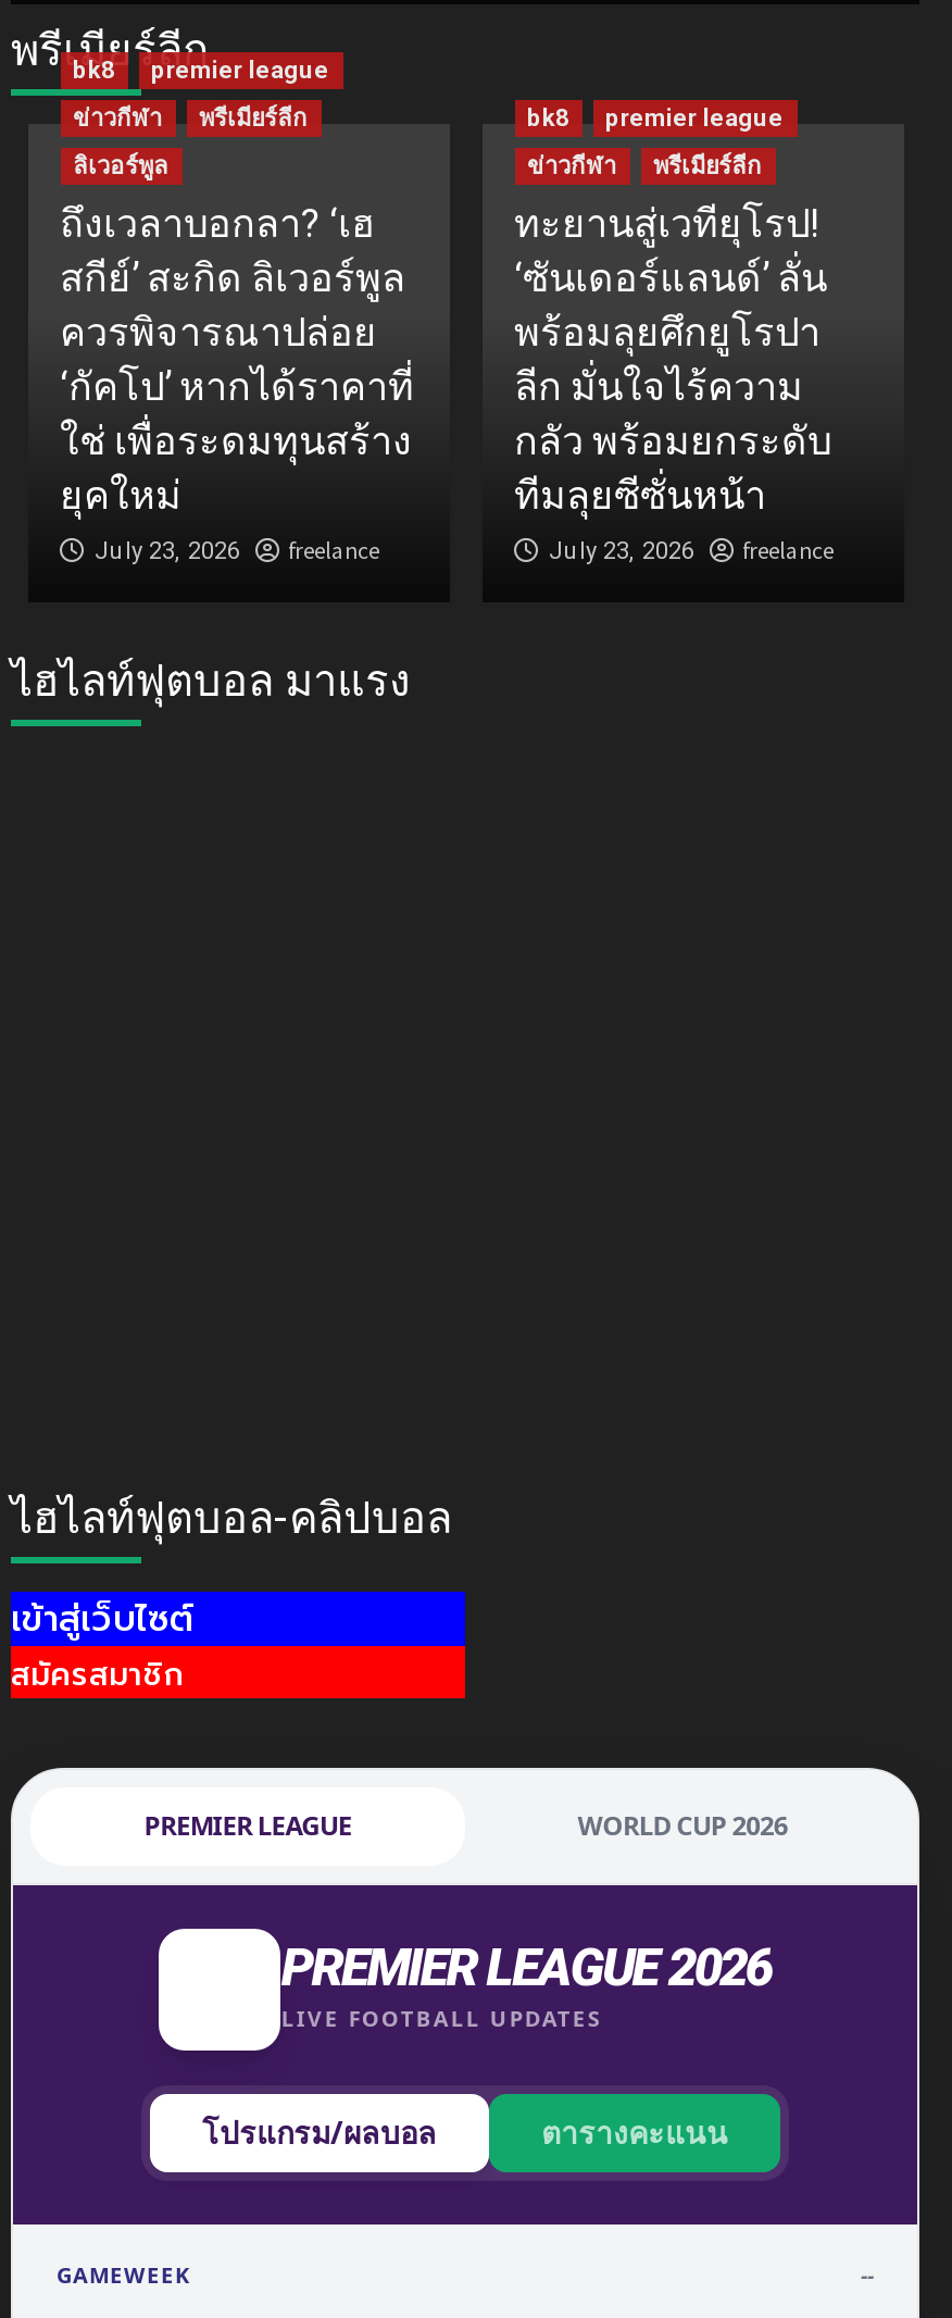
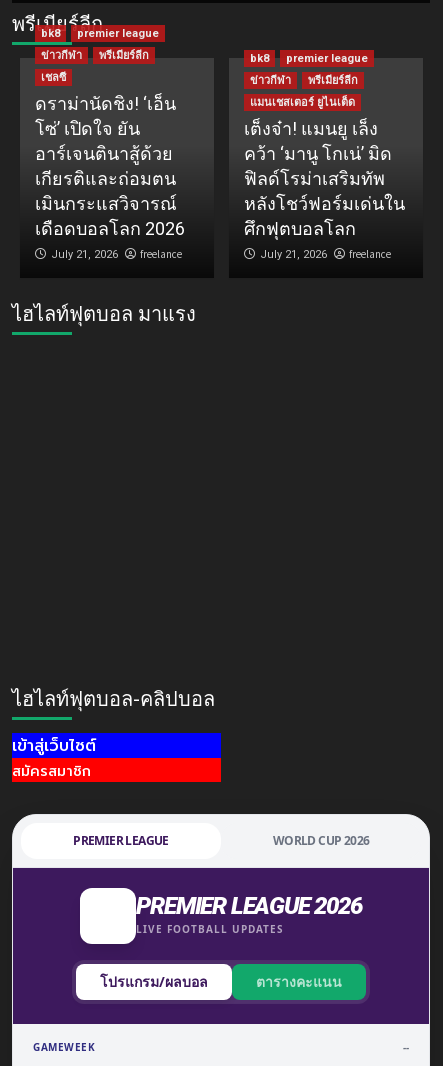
- ลิเวอร์พูล
- ถึงเวลาบอกลา? ‘เฮ
- สกีย์’ สะกิด ลิเวอร์พูล
- ควรพิจารณาปล่อย
- ‘กัคโป’ หากได้ราคาที่
- ใช่ เพื่อระดมทุนสร้าง
- ยุคใหม่
- July 23, 2026
+ เชลซี
+ ดราม่านัดชิง! ‘เอ็น
+ โซ่’ เปิดใจ ยัน
+ อาร์เจนตินาสู้ด้วย
+ เกียรติและถ่อมตน
+ เมินกระแสวิจารณ์
+ เดือดบอลโลก 2026
+ July 21, 2026

- ทะยานสู่เวทียุโรป!
- ‘ซันเดอร์แลนด์’ ลั่น
- พร้อมลุยศึกยูโรปา
- ลีก มั่นใจไร้ความ
- กลัว พร้อมยกระดับ
- ทีมลุยซีซั่นหน้า
- July 23, 2026
+ แมนเชสเตอร์ ยูไนเต็ด
+ เต็งจ๋า! แมนยู เล็ง
+ คว้า ‘มานู โกเน่’ มิด
+ ฟิลด์โรม่าเสริมทัพ
+ หลังโชว์ฟอร์มเด่นใน
+ ศึกฟุตบอลโลก
+ July 21, 2026
